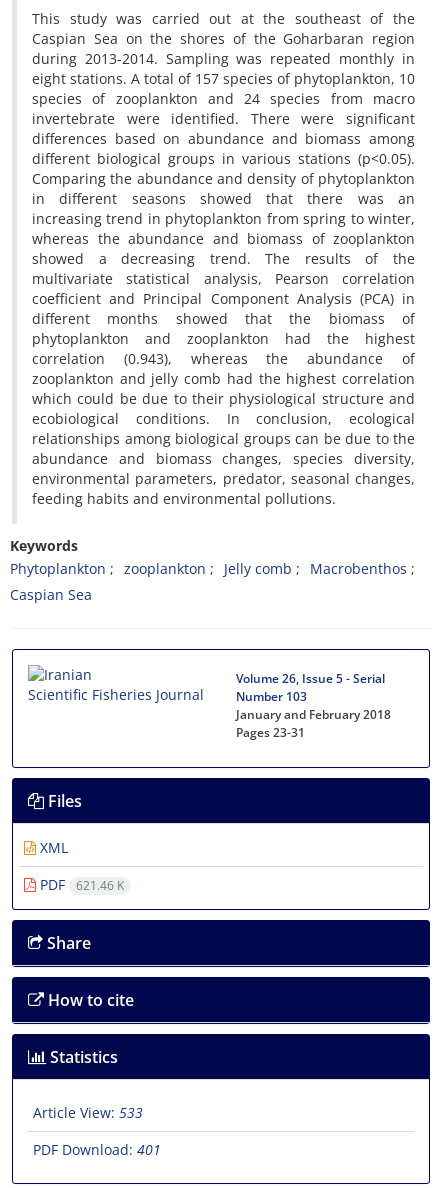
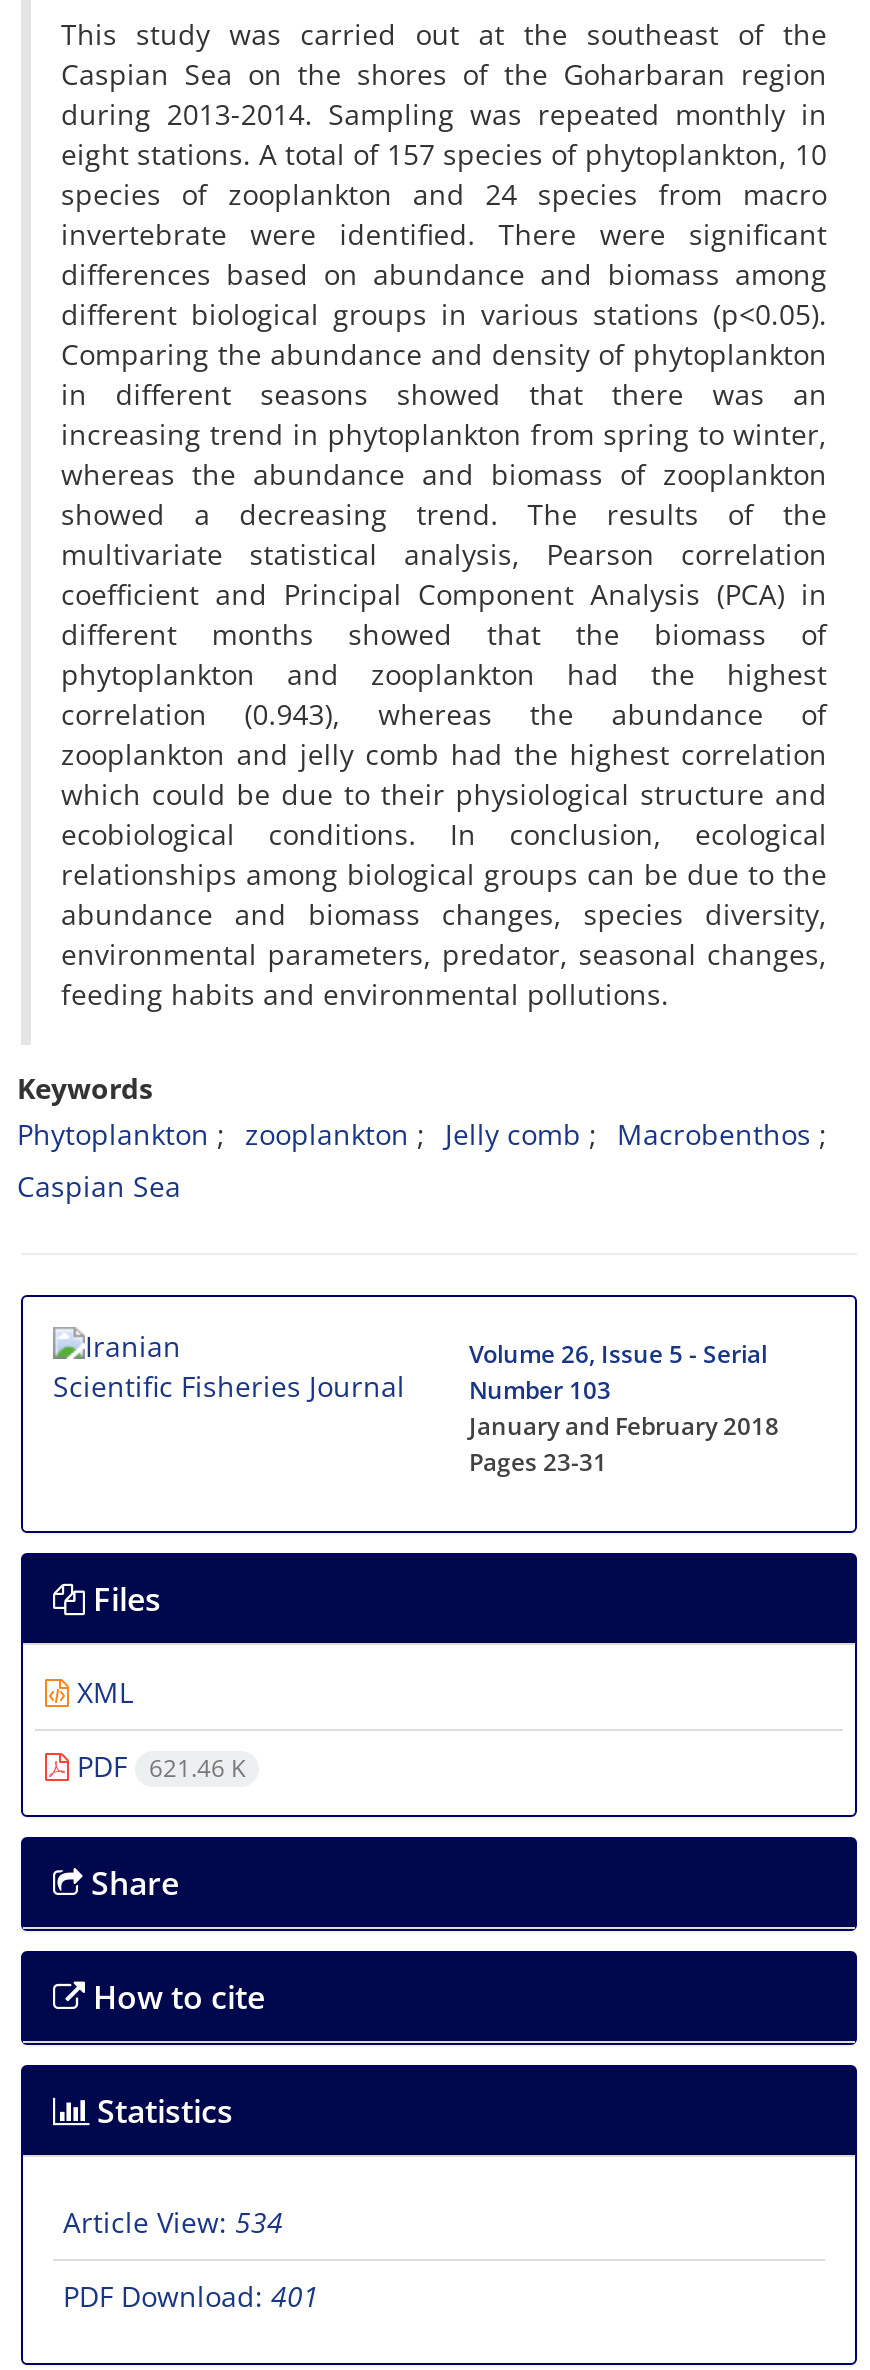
- Article View: 533
+ Article View: 534
